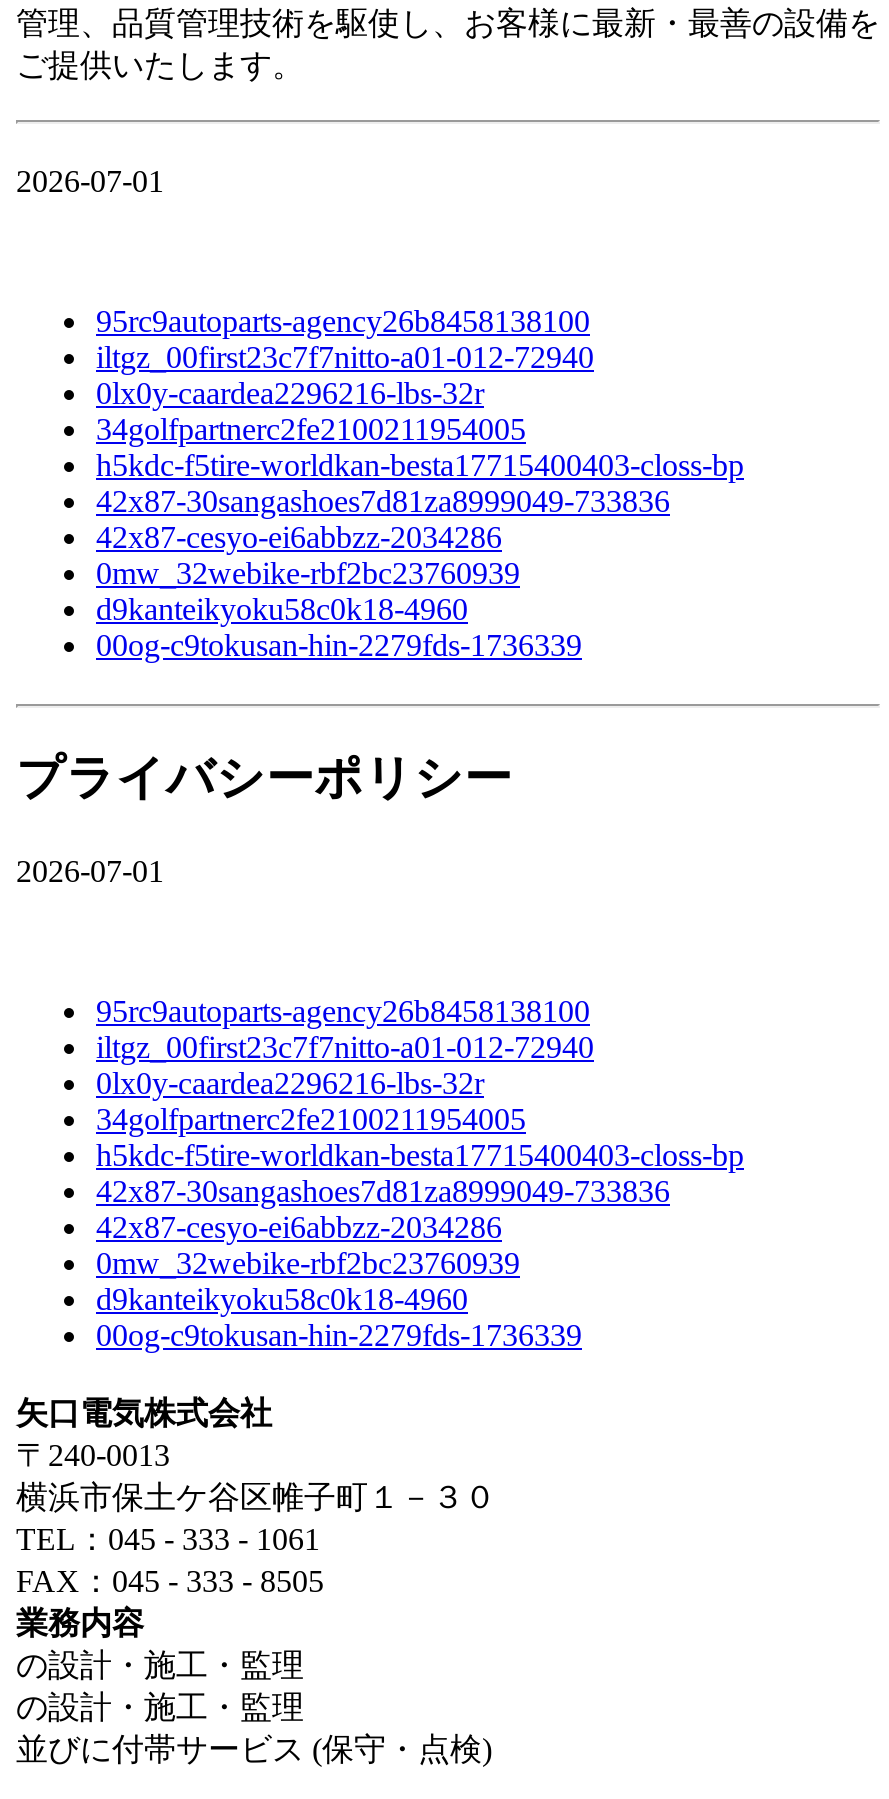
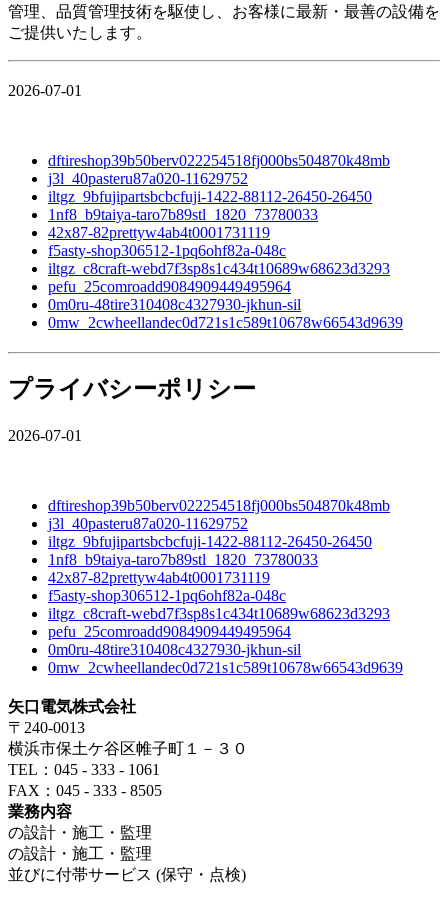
- 95rc9autoparts-agency26b8458138100
- iltgz_00first23c7f7nitto-a01-012-72940
- 0lx0y-caardea2296216-lbs-32r
- 34golfpartnerc2fe2100211954005
- h5kdc-f5tire-worldkan-besta17715400403-closs-bp
- 42x87-30sangashoes7d81za8999049-733836
- 42x87-cesyo-ei6abbzz-2034286
- 0mw_32webike-rbf2bc23760939
- d9kanteikyoku58c0k18-4960
- 00og-c9tokusan-hin-2279fds-1736339
+ dftireshop39b50berv022254518fj000bs504870k48mb
+ j3l_40pasteru87a020-11629752
+ iltgz_9bfujipartsbcbcfuji-1422-88112-26450-26450
+ 1nf8_b9taiya-taro7b89stl_1820_73780033
+ 42x87-82prettyw4ab4t0001731119
+ f5asty-shop306512-1pq6ohf82a-048c
+ iltgz_c8craft-webd7f3sp8s1c434t10689w68623d3293
+ pefu_25comroadd9084909449495964
+ 0m0ru-48tire310408c4327930-jkhun-sil
+ 0mw_2cwheellandec0d721s1c589t10678w66543d9639

- 95rc9autoparts-agency26b8458138100
- iltgz_00first23c7f7nitto-a01-012-72940
- 0lx0y-caardea2296216-lbs-32r
- 34golfpartnerc2fe2100211954005
- h5kdc-f5tire-worldkan-besta17715400403-closs-bp
- 42x87-30sangashoes7d81za8999049-733836
- 42x87-cesyo-ei6abbzz-2034286
- 0mw_32webike-rbf2bc23760939
- d9kanteikyoku58c0k18-4960
- 00og-c9tokusan-hin-2279fds-1736339
+ dftireshop39b50berv022254518fj000bs504870k48mb
+ j3l_40pasteru87a020-11629752
+ iltgz_9bfujipartsbcbcfuji-1422-88112-26450-26450
+ 1nf8_b9taiya-taro7b89stl_1820_73780033
+ 42x87-82prettyw4ab4t0001731119
+ f5asty-shop306512-1pq6ohf82a-048c
+ iltgz_c8craft-webd7f3sp8s1c434t10689w68623d3293
+ pefu_25comroadd9084909449495964
+ 0m0ru-48tire310408c4327930-jkhun-sil
+ 0mw_2cwheellandec0d721s1c589t10678w66543d9639
